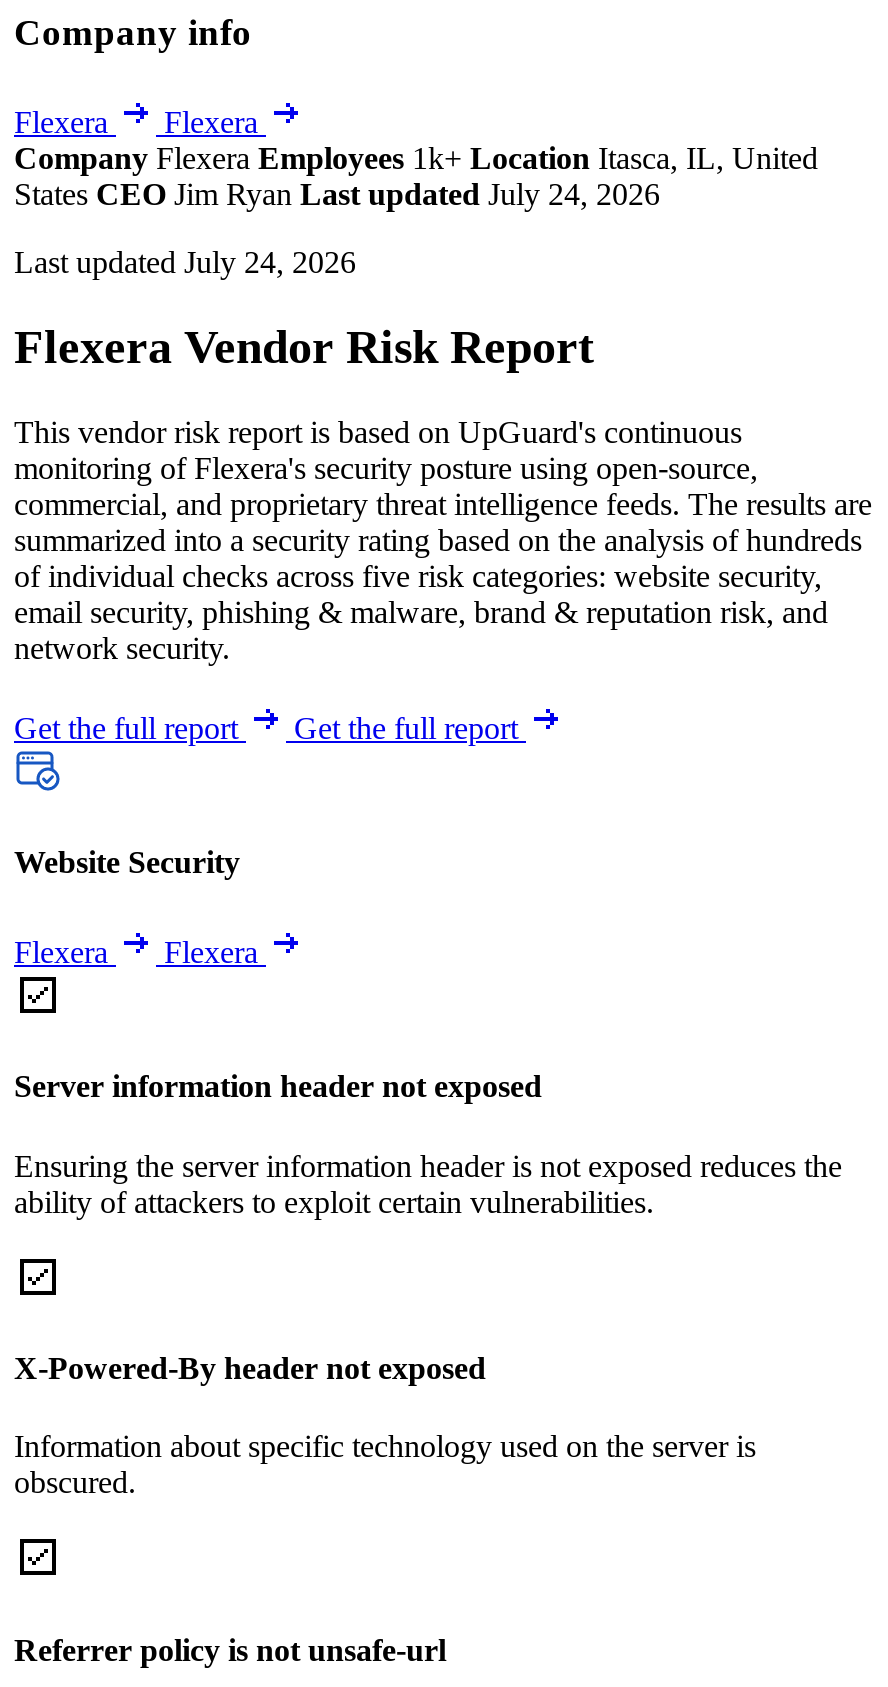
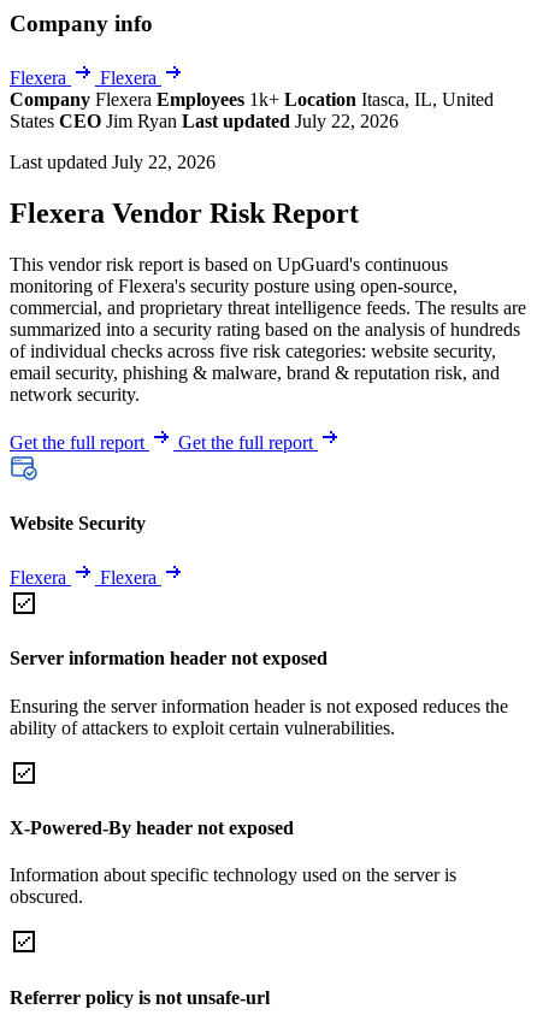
- States CEO Jim Ryan Last updated July 24, 2026
+ States CEO Jim Ryan Last updated July 22, 2026

- Last updated July 24, 2026
+ Last updated July 22, 2026
